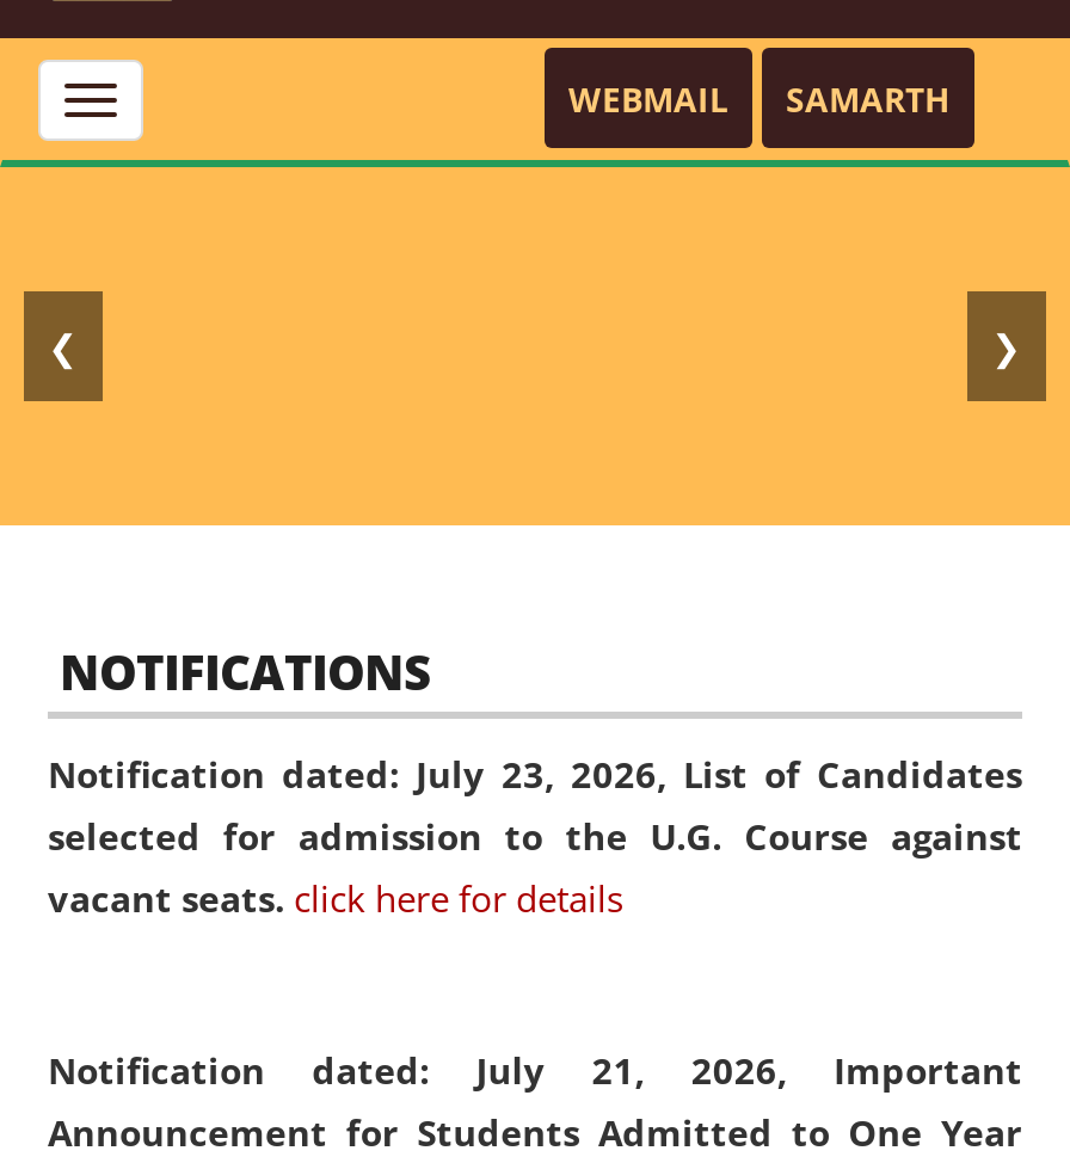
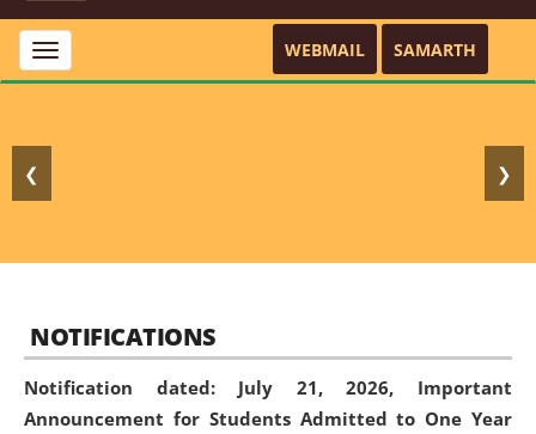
- Notification dated: July 23, 2026, List of Candidates
- selected for admission to the U.G. Course against
- vacant seats. click here for details
